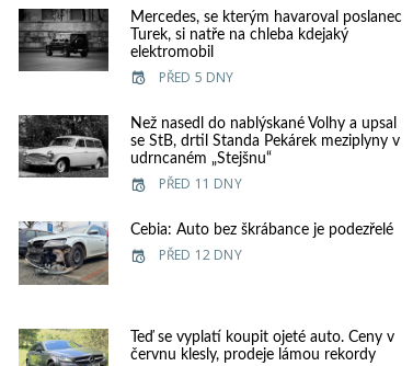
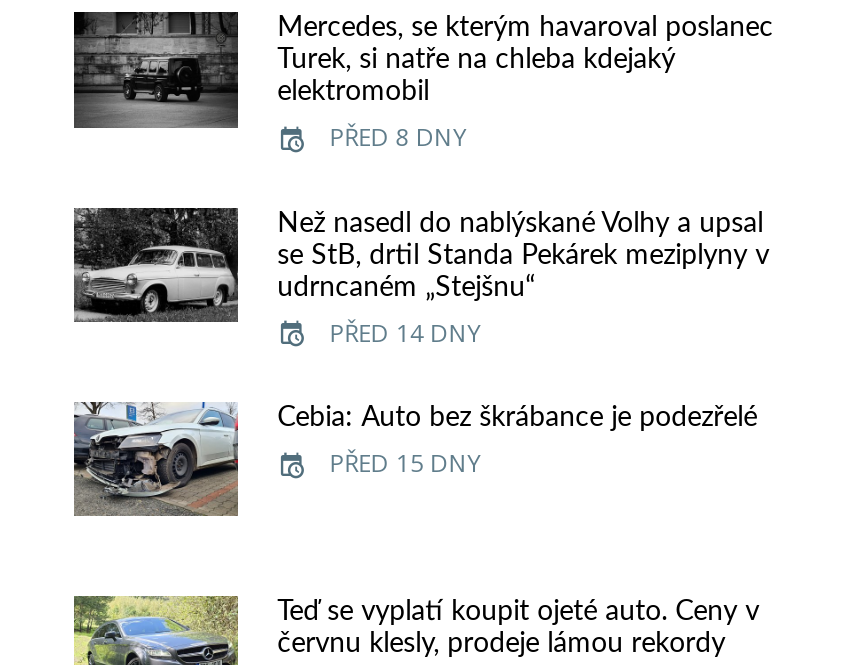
- PŘED 5 DNY
+ PŘED 8 DNY

- PŘED 11 DNY
+ PŘED 14 DNY

- PŘED 12 DNY
+ PŘED 15 DNY
